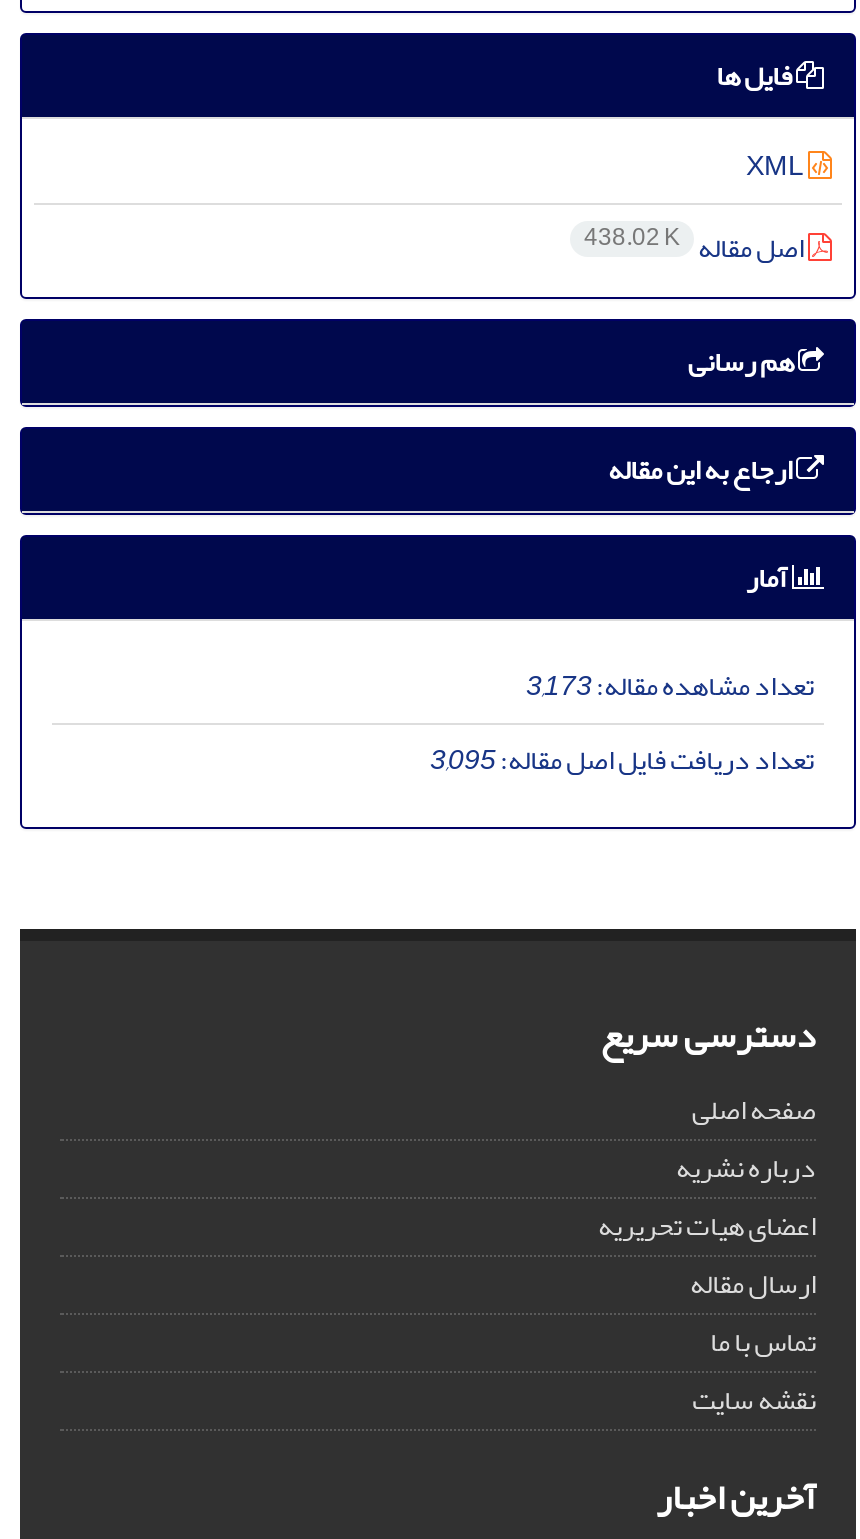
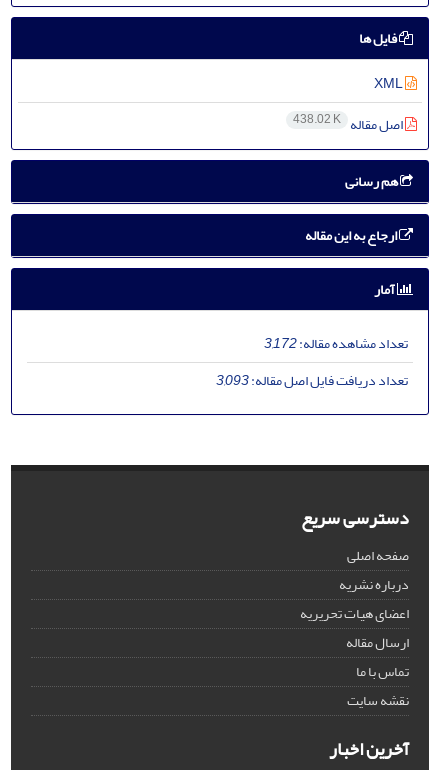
- تعداد مشاهده مقاله:3,173
+ تعداد مشاهده مقاله:3,172

- تعداد دریافت فایل اصل مقاله:3,095
+ تعداد دریافت فایل اصل مقاله:3,093
